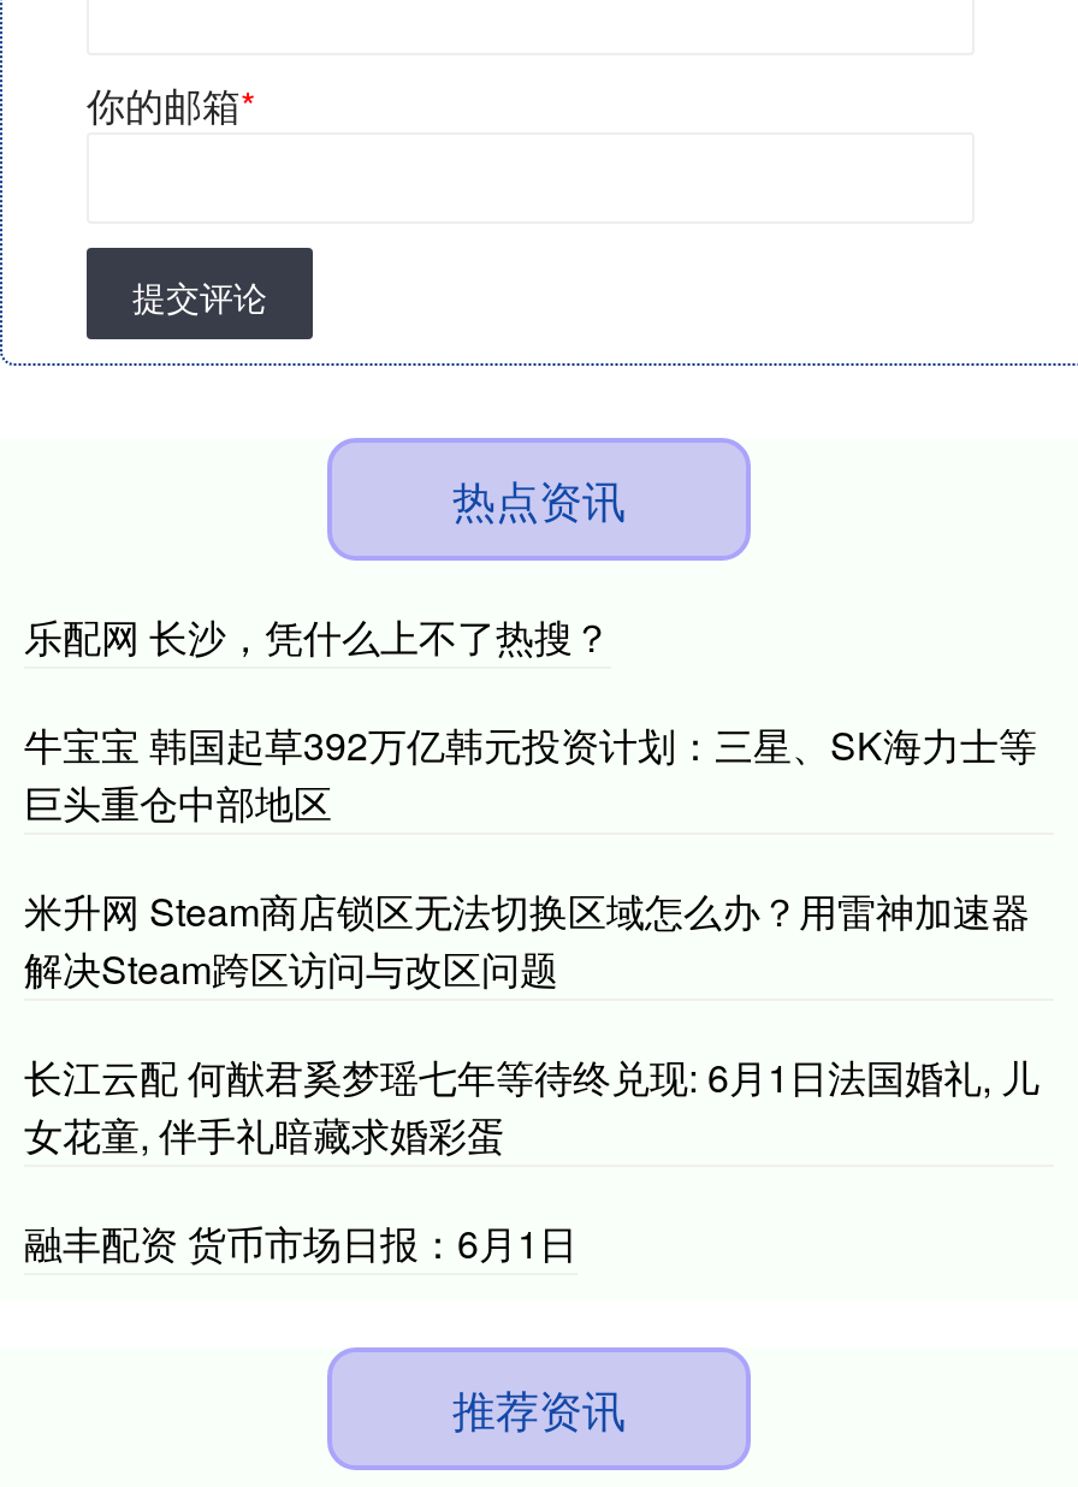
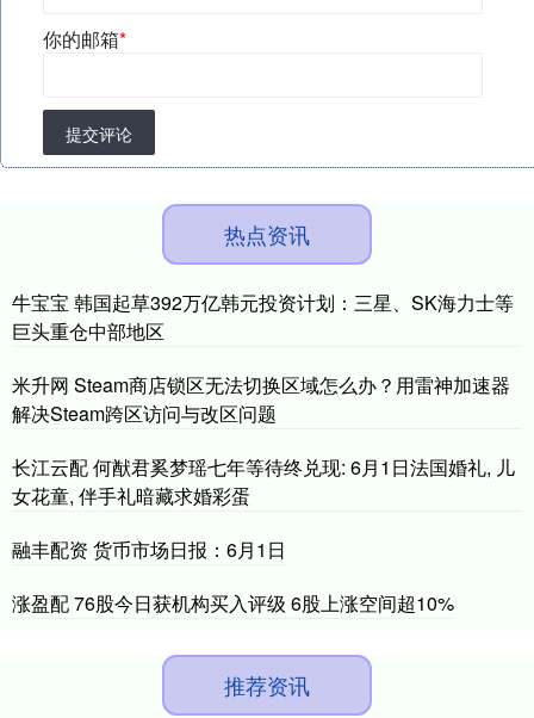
- 乐配网 长沙，凭什么上不了热搜？

moved up: 牛宝宝 韩国起草392万亿韩元投资计划：三星、SK海力士等 | 巨头重仓中部地区 | 米升网 Steam商店锁区无法切换区域怎么办？用雷神加速器 | 解决Steam跨区访问与改区问题 | 长江云配 何猷君奚梦瑶七年等待终兑现: 6月1日法国婚礼, 儿 | 女花童, 伴手礼暗藏求婚彩蛋 | 融丰配资 货币市场日报：6月1日

+ 涨盈配 76股今日获机构买入评级 6股上涨空间超10%
